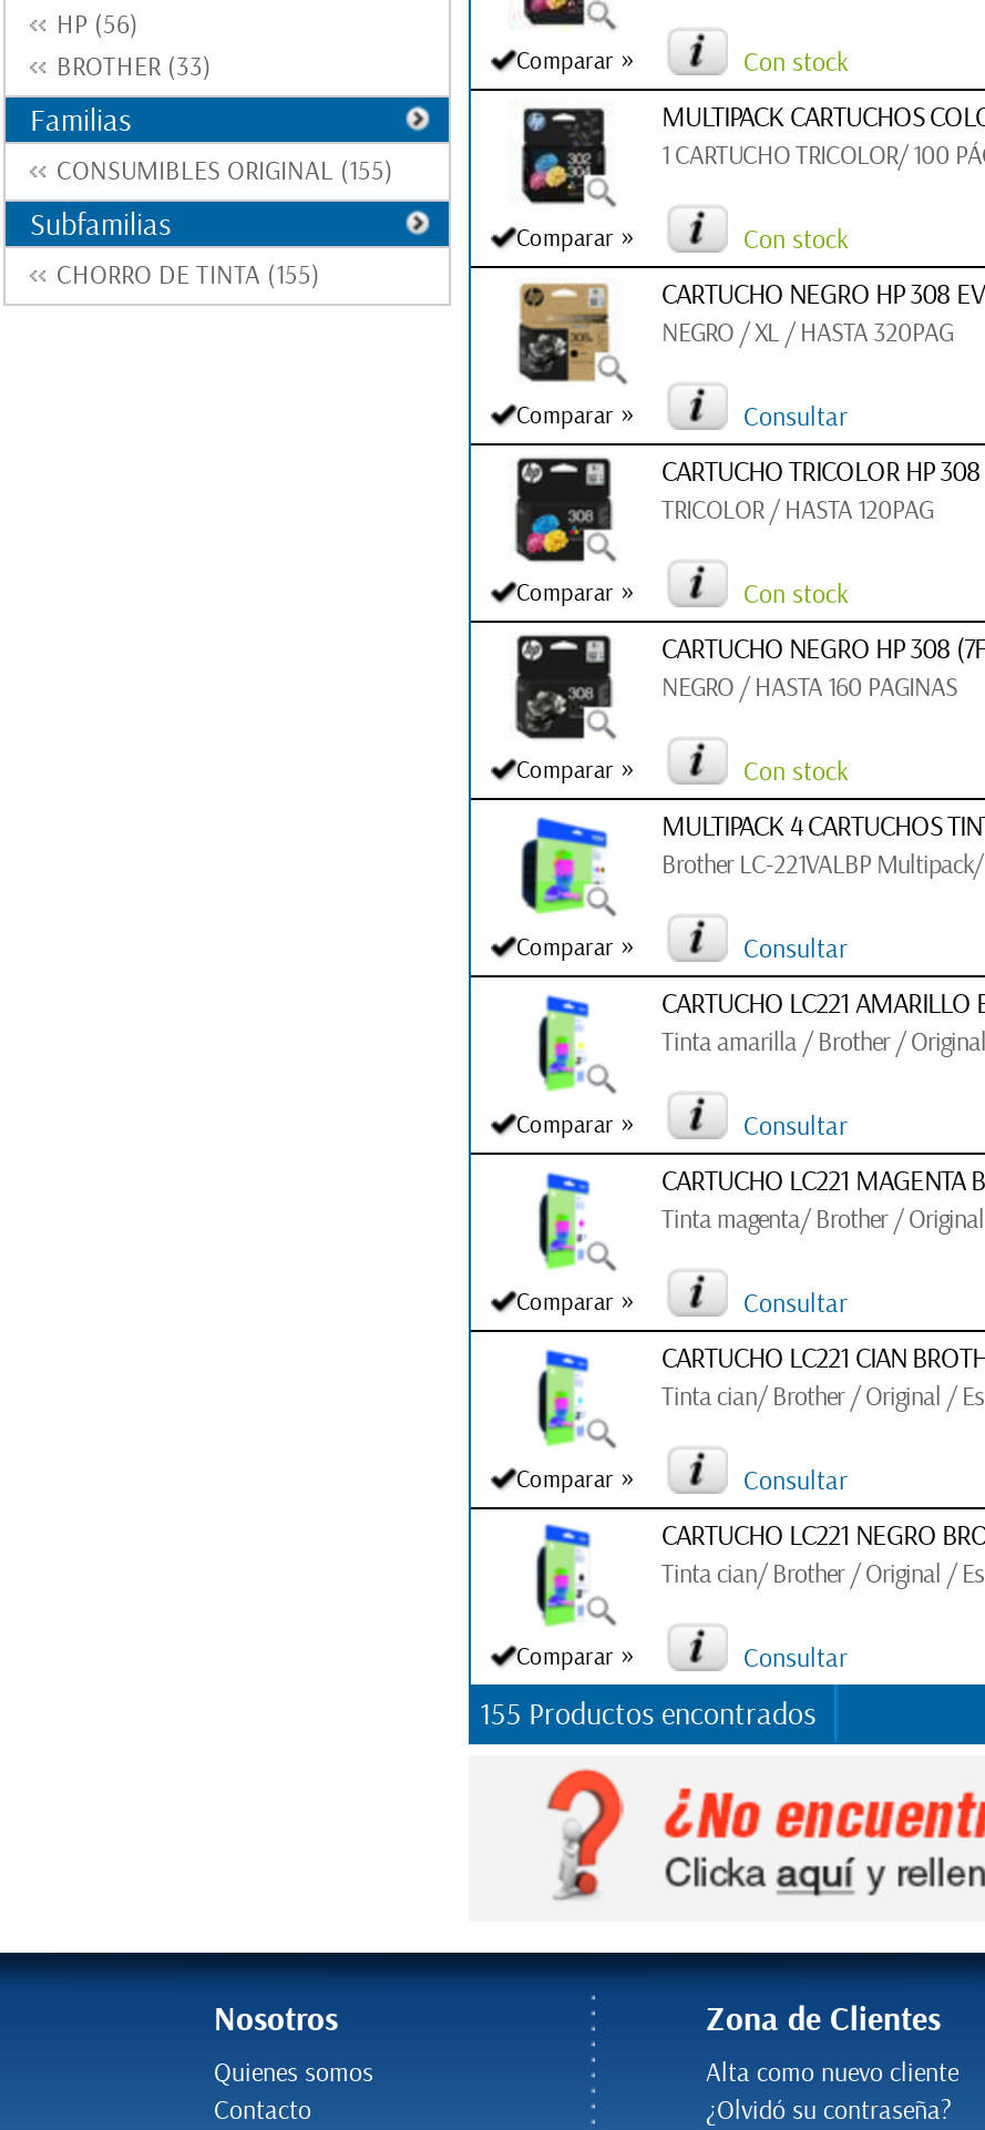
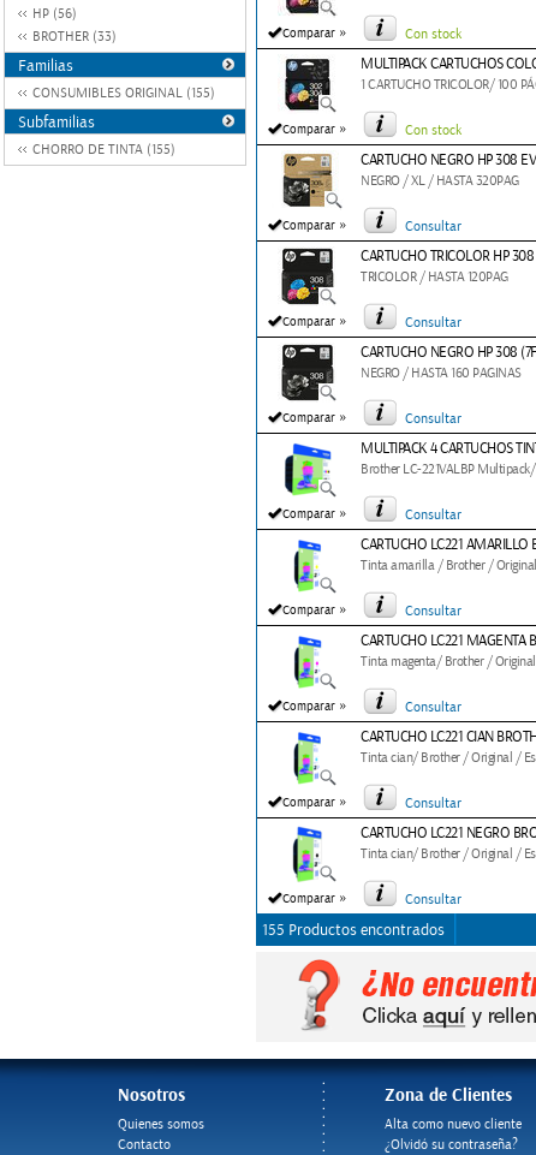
- Con stock
+ Consultar

- Con stock
+ Consultar
